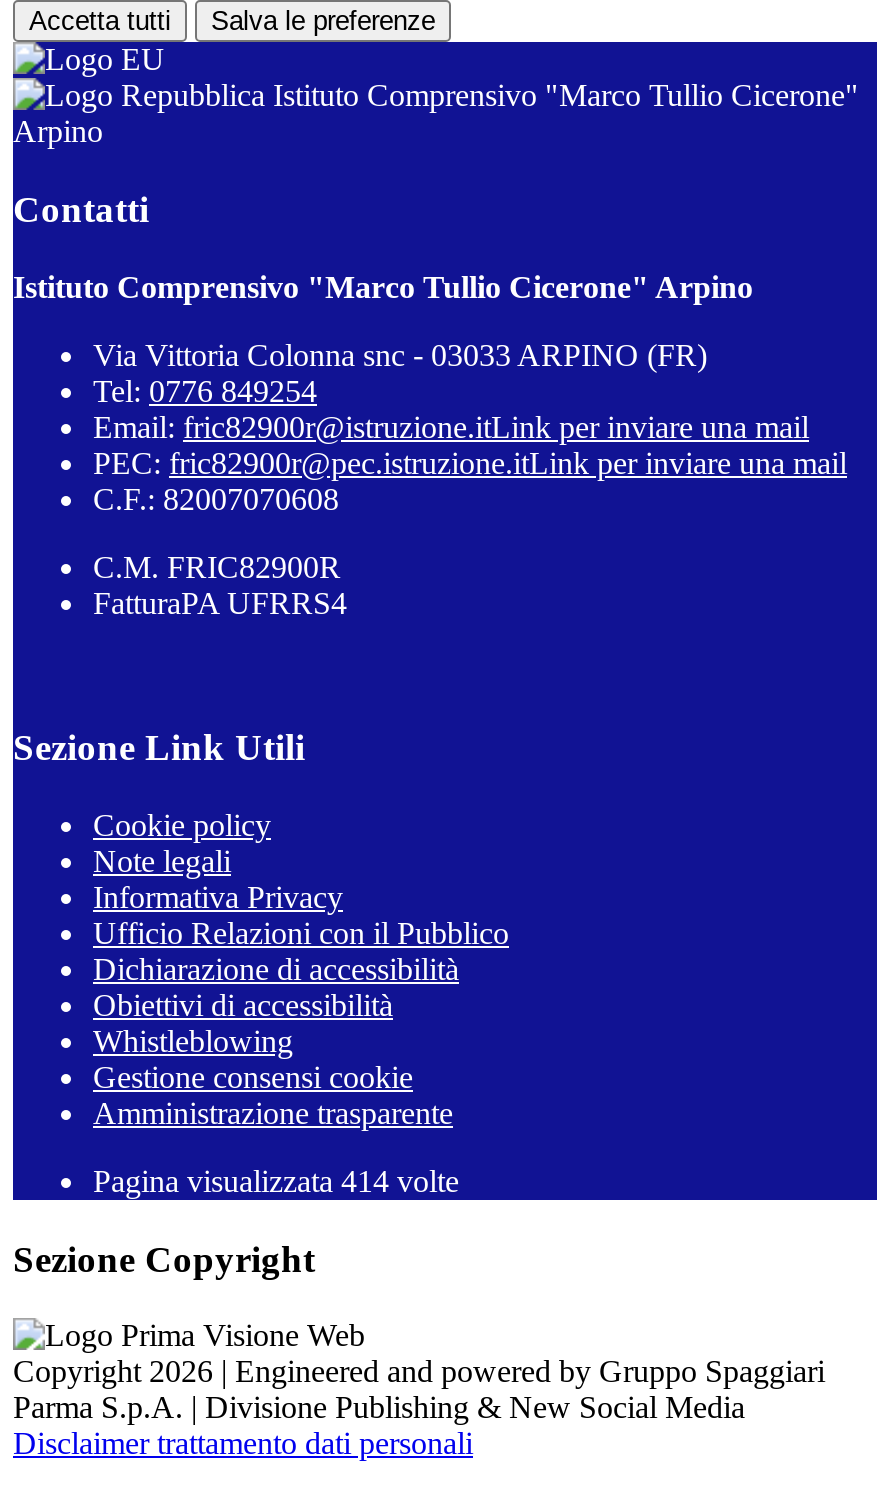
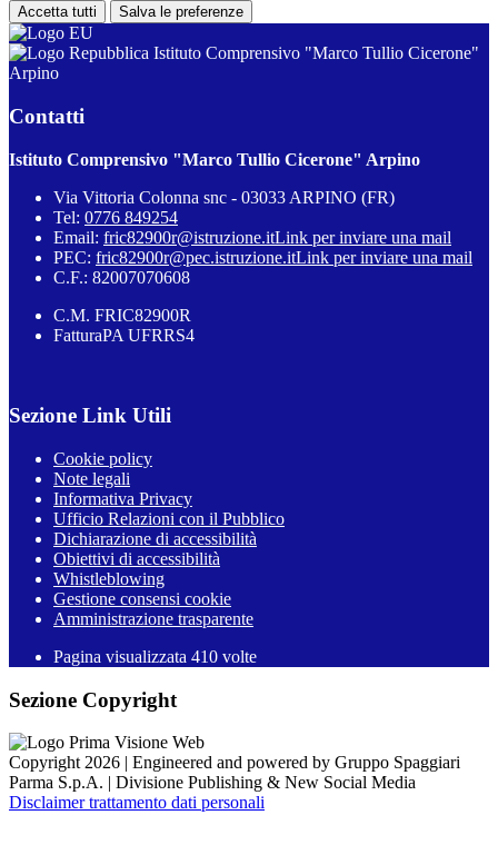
- Pagina visualizzata 414 volte
+ Pagina visualizzata 410 volte
